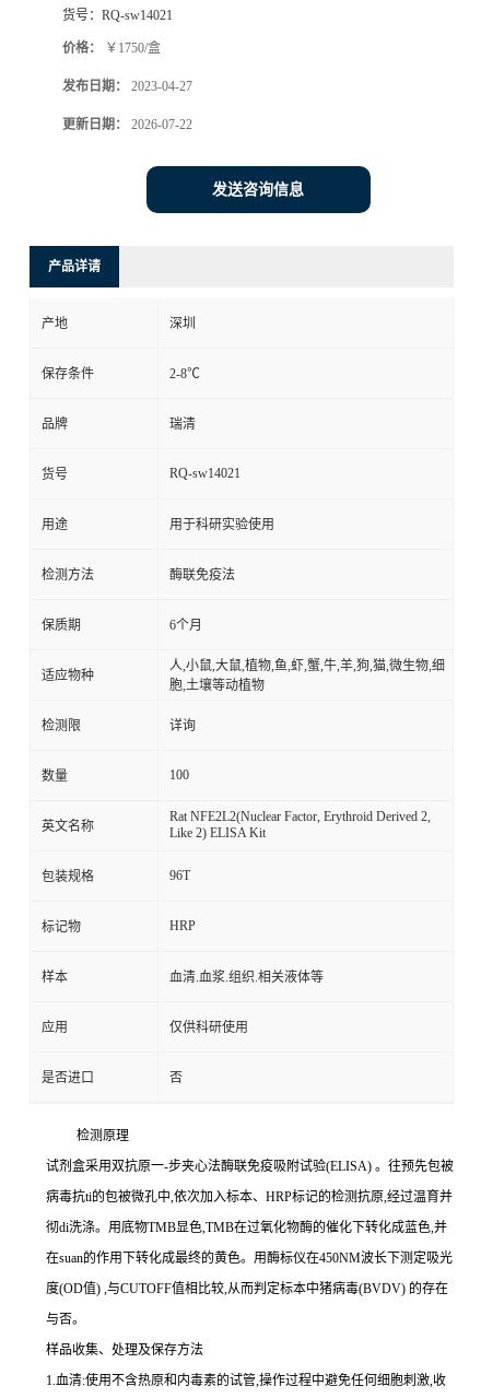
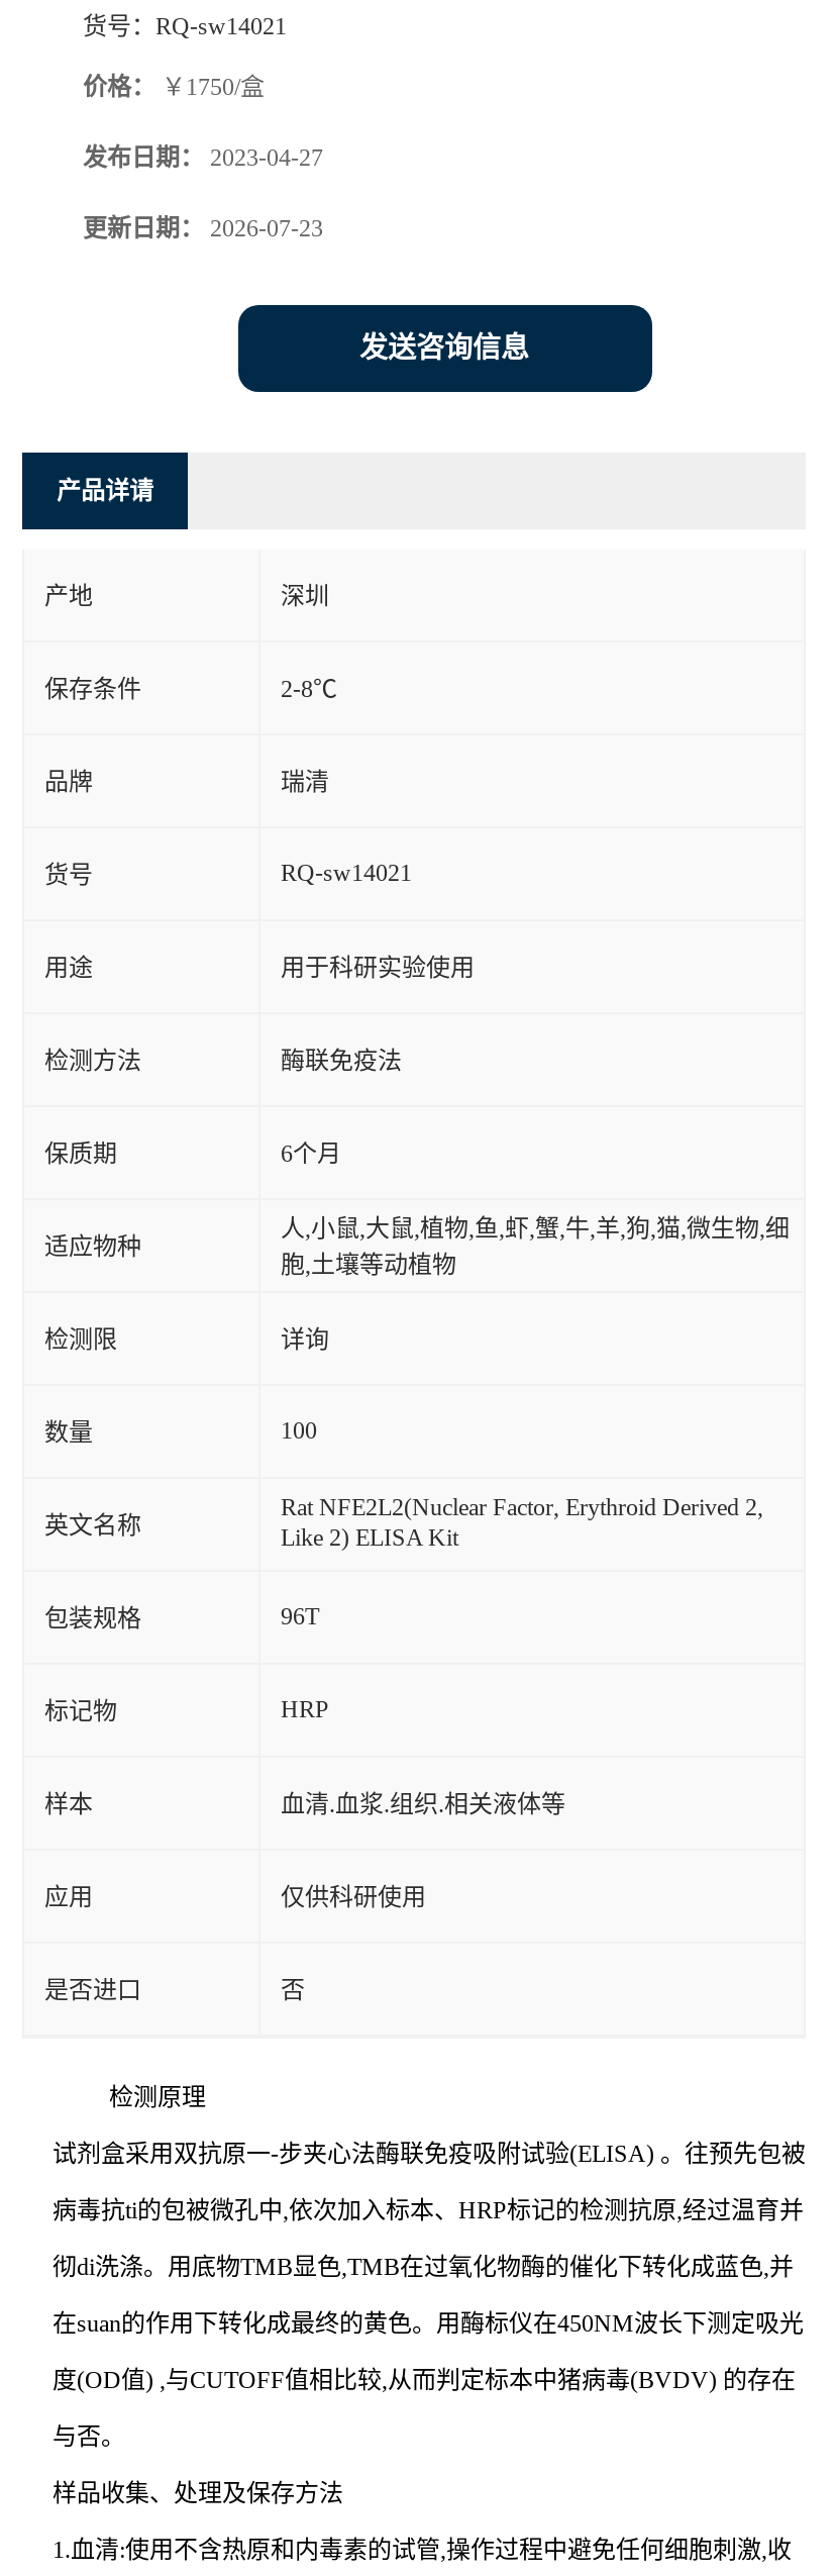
- 更新日期：2026-07-22
+ 更新日期：2026-07-23
